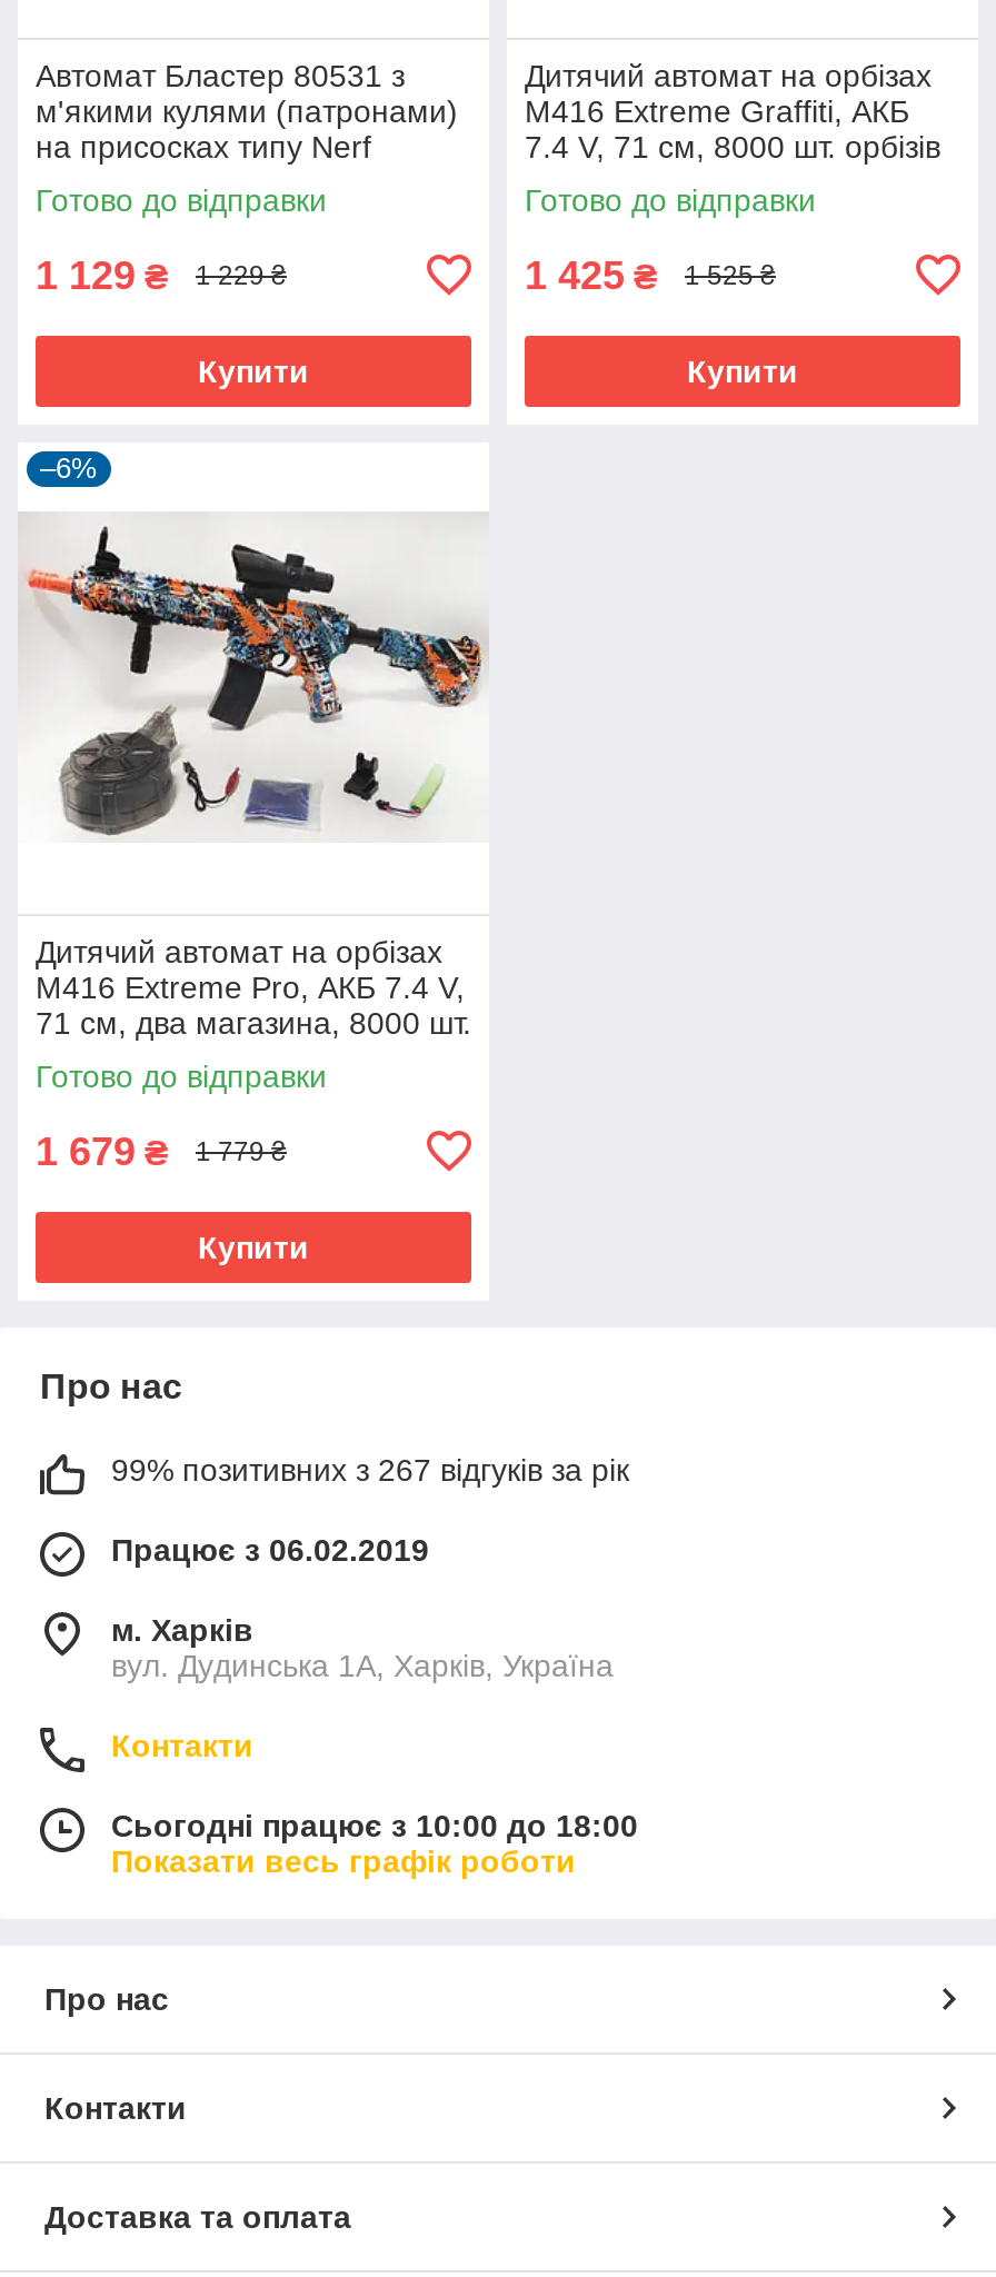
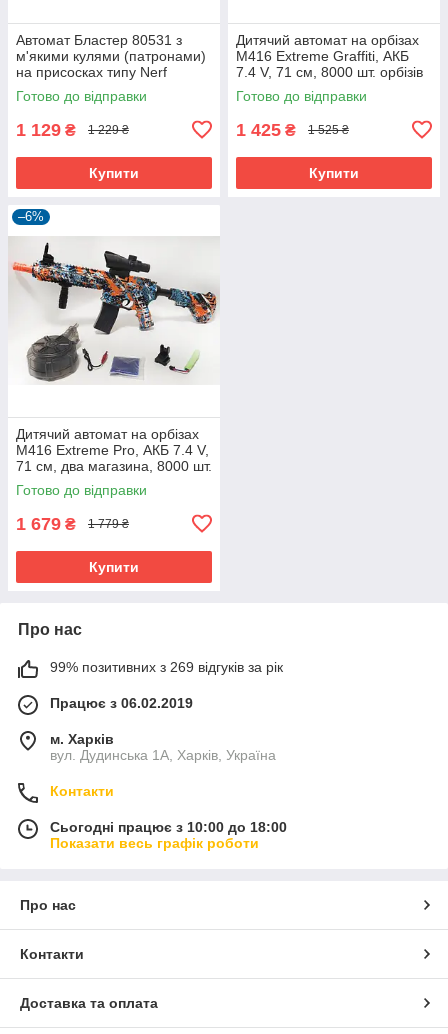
- 99% позитивних з 267 відгуків за рік
+ 99% позитивних з 269 відгуків за рік
